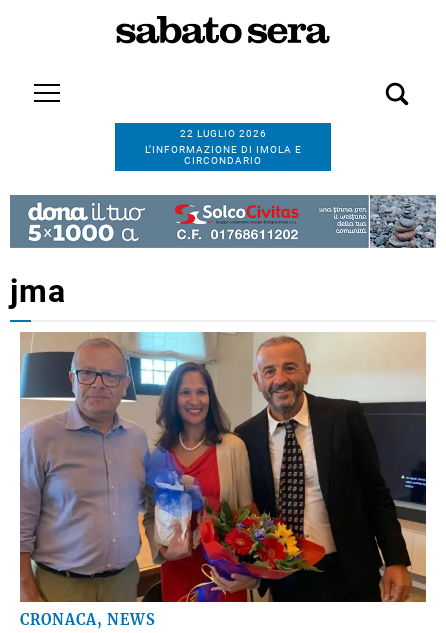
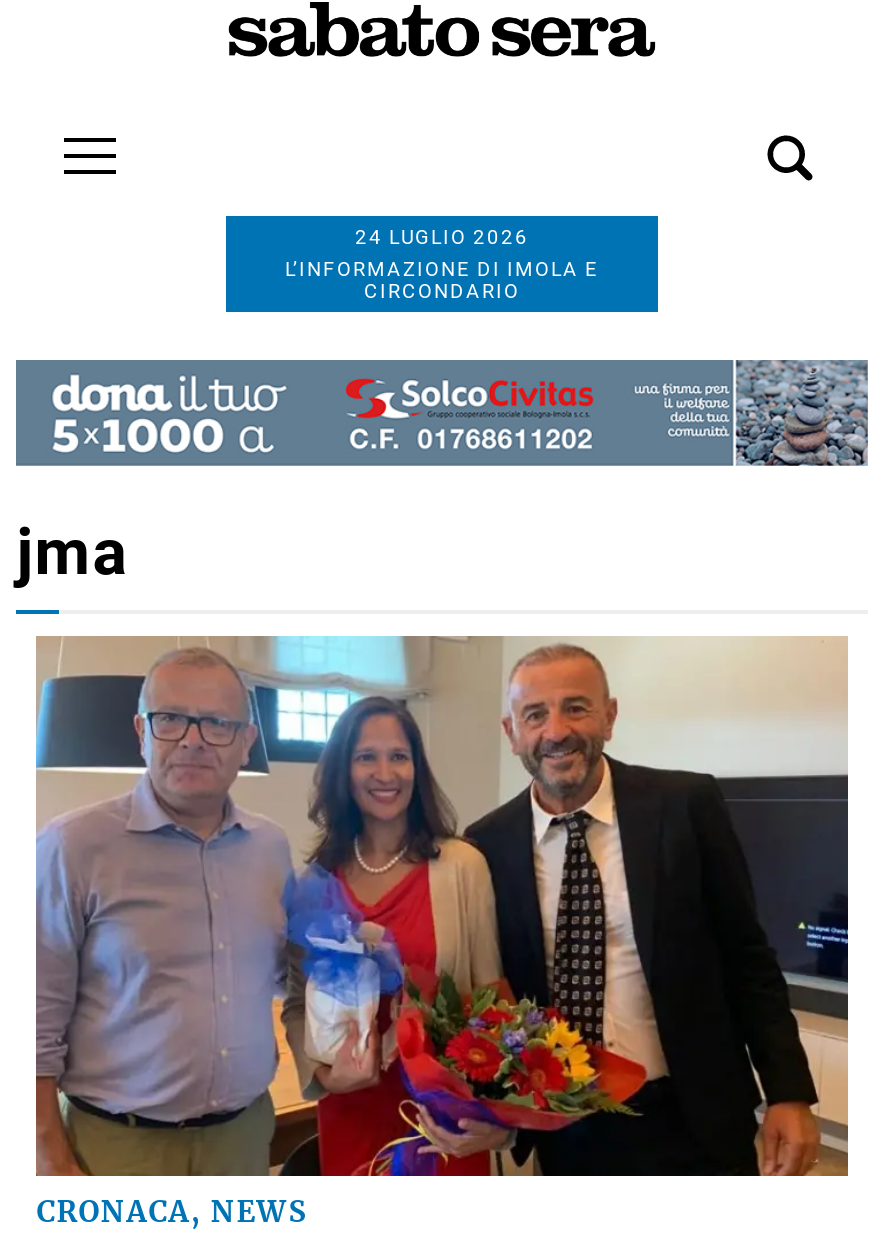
- 22 LUGLIO 2026
+ 24 LUGLIO 2026
